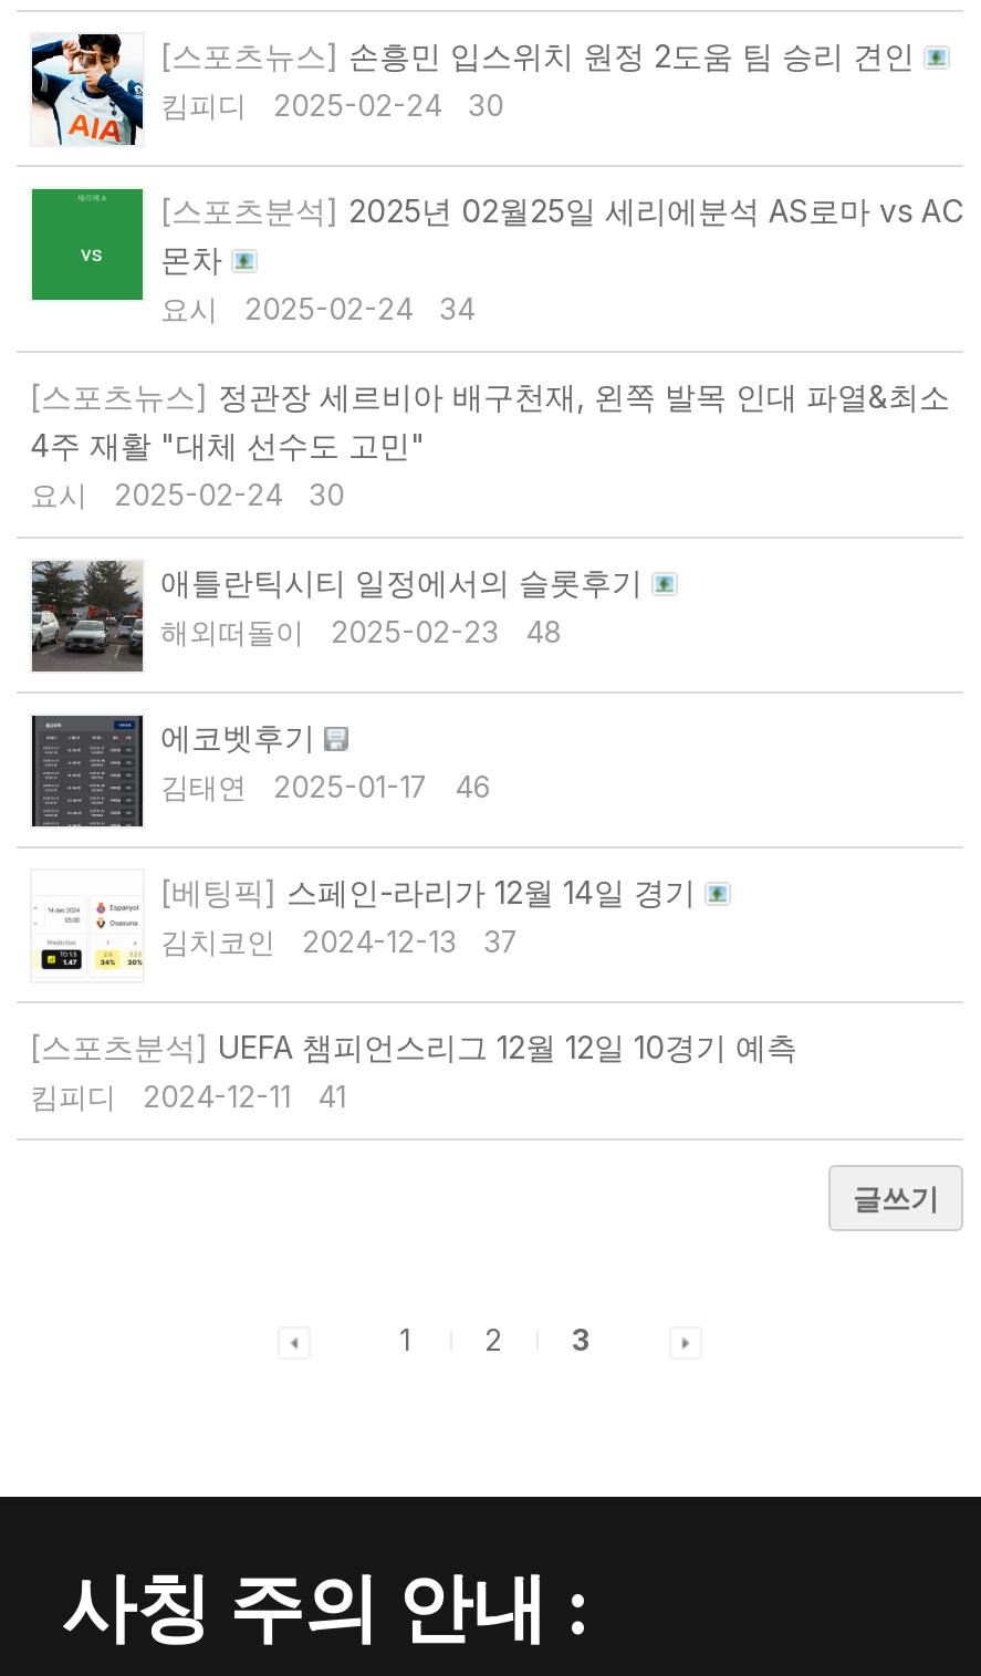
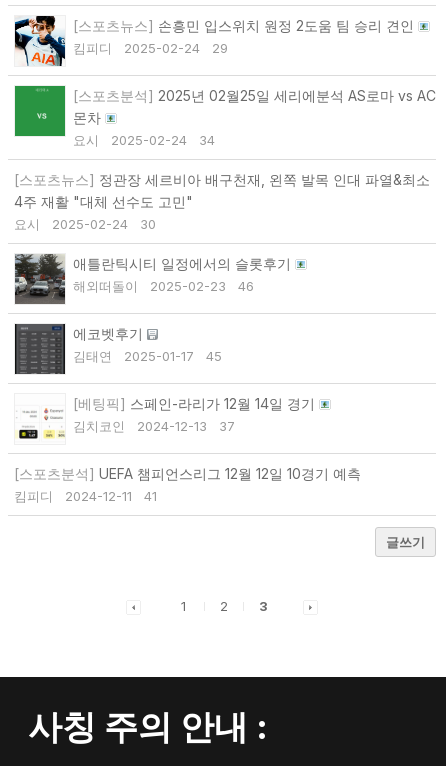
- 킴피디 2025-02-24 30
+ 킴피디 2025-02-24 29

- 해외떠돌이 2025-02-23 48
+ 해외떠돌이 2025-02-23 46

- 김태연 2025-01-17 46
+ 김태연 2025-01-17 45
